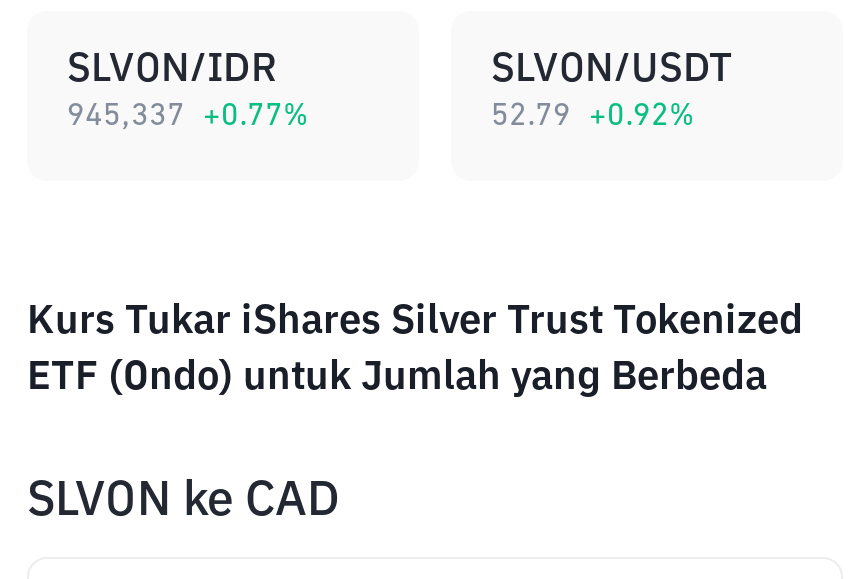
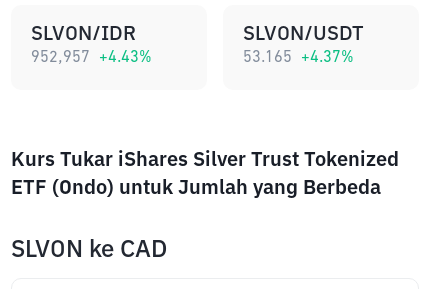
- 945,337 +0.77%
+ 952,957 +4.43%

- 52.79 +0.92%
+ 53.165 +4.37%
